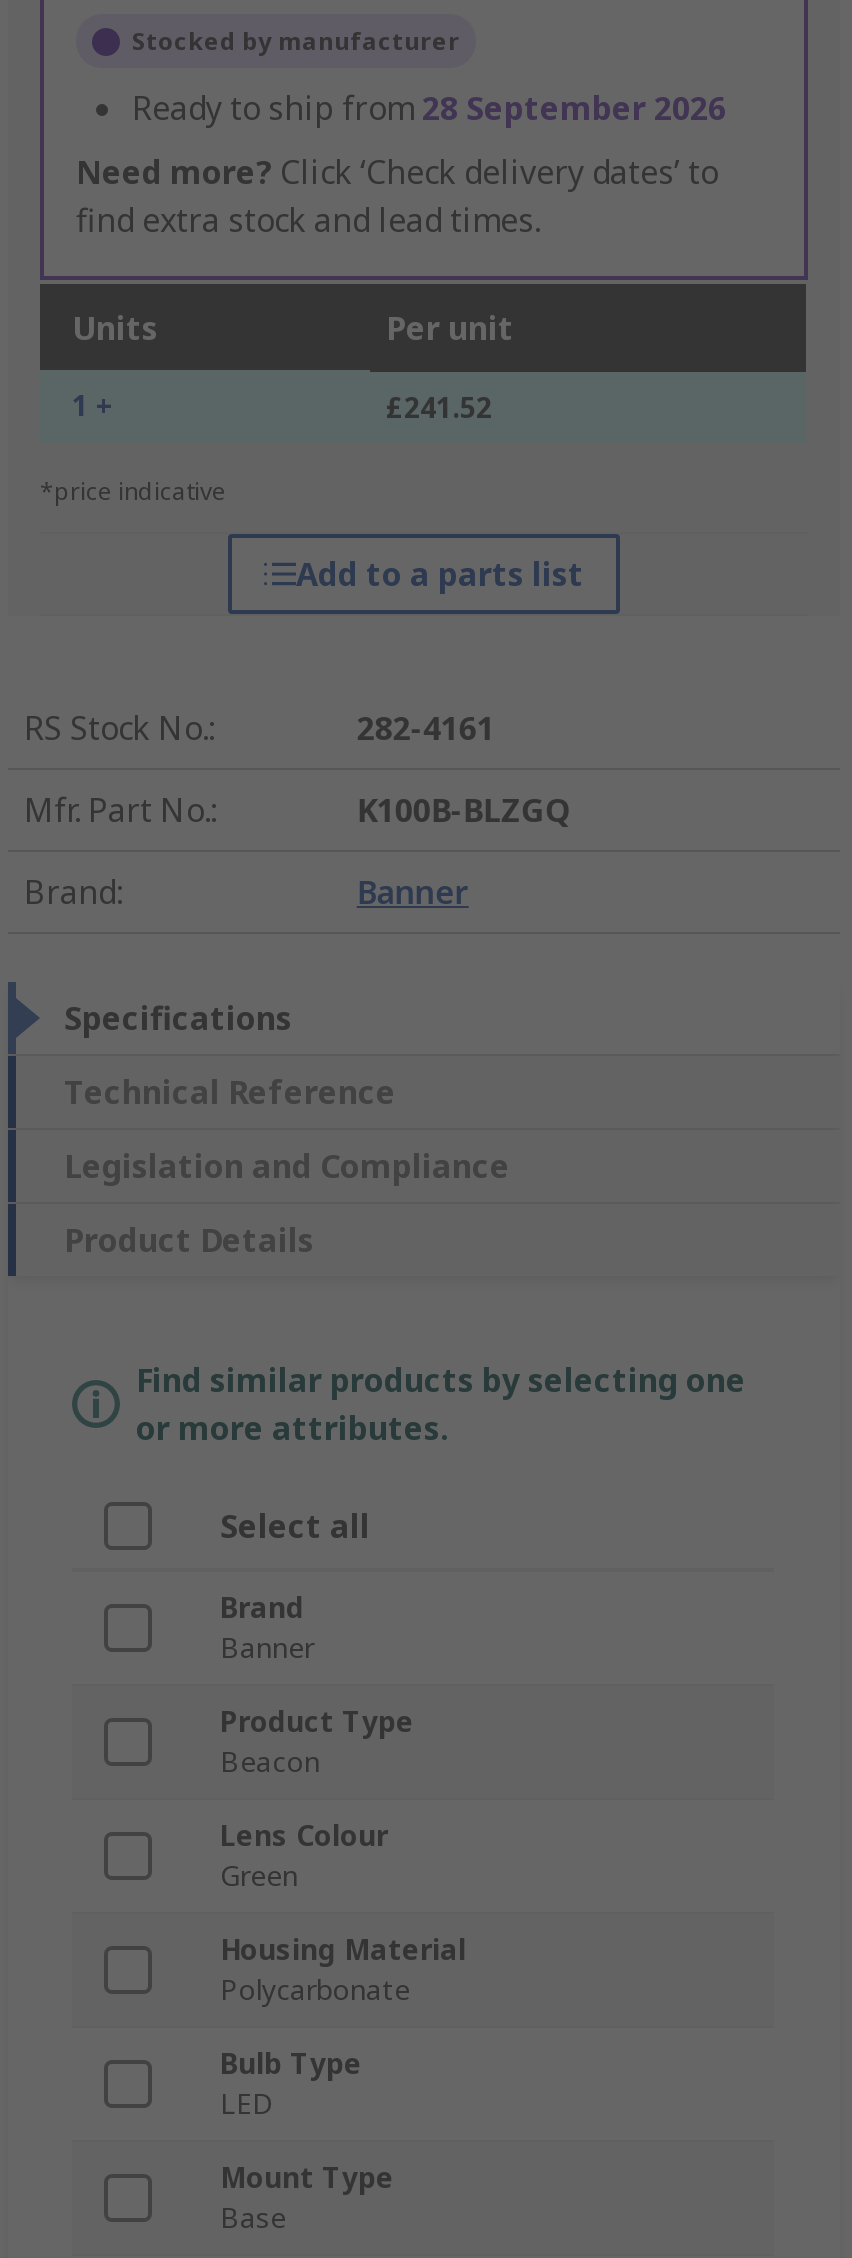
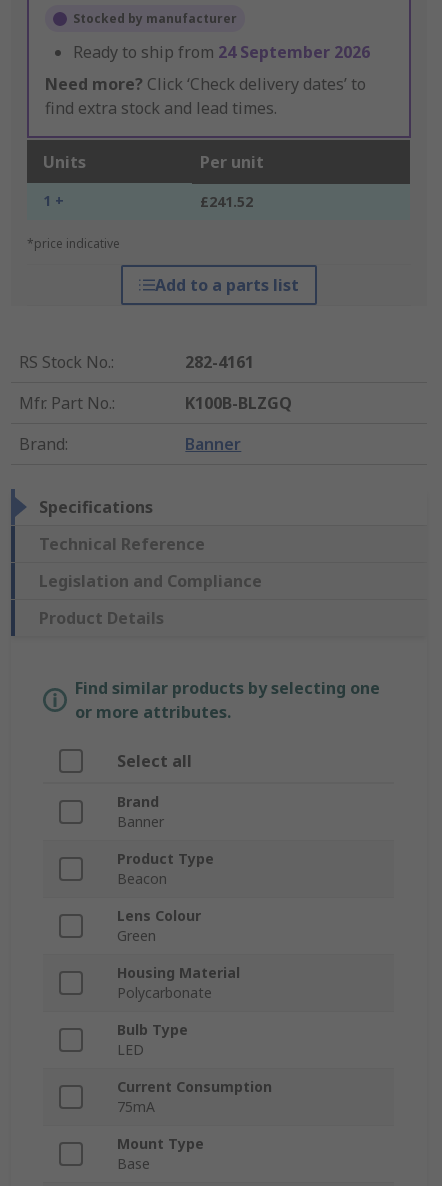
- Ready to ship from 28 September 2026
+ Ready to ship from 24 September 2026

+ Current Consumption
+ 75mA
